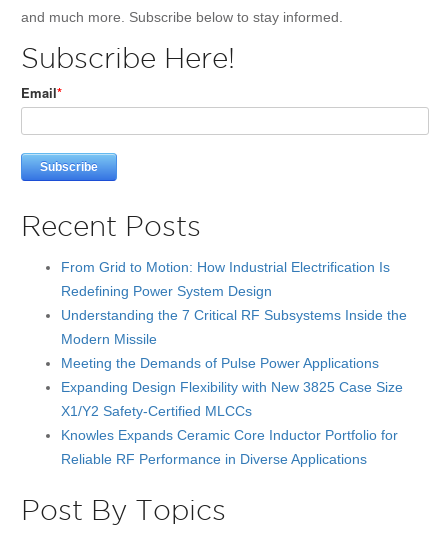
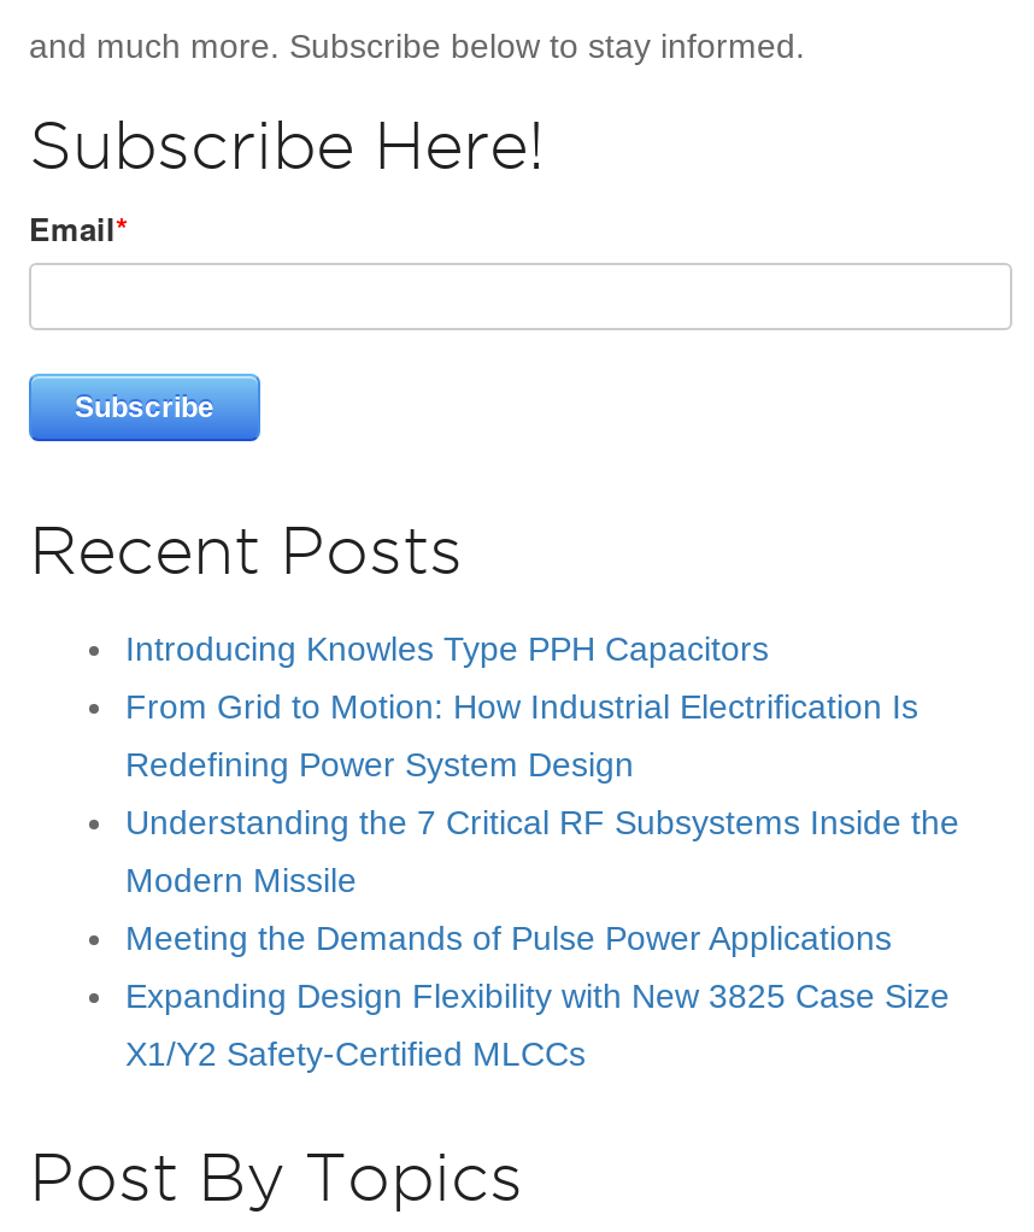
+ Introducing Knowles Type PPH Capacitors

moved down: From Grid to Motion: How Industrial Electrification Is | Redefining Power System Design | Understanding the 7 Critical RF Subsystems Inside the | Modern Missile | Meeting the Demands of Pulse Power Applications | Expanding Design Flexibility with New 3825 Case Size | X1/Y2 Safety-Certified MLCCs

- Knowles Expands Ceramic Core Inductor Portfolio for
- Reliable RF Performance in Diverse Applications
